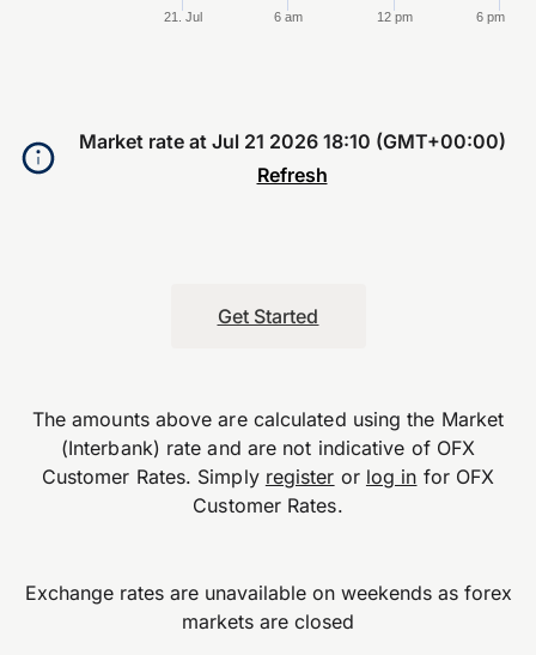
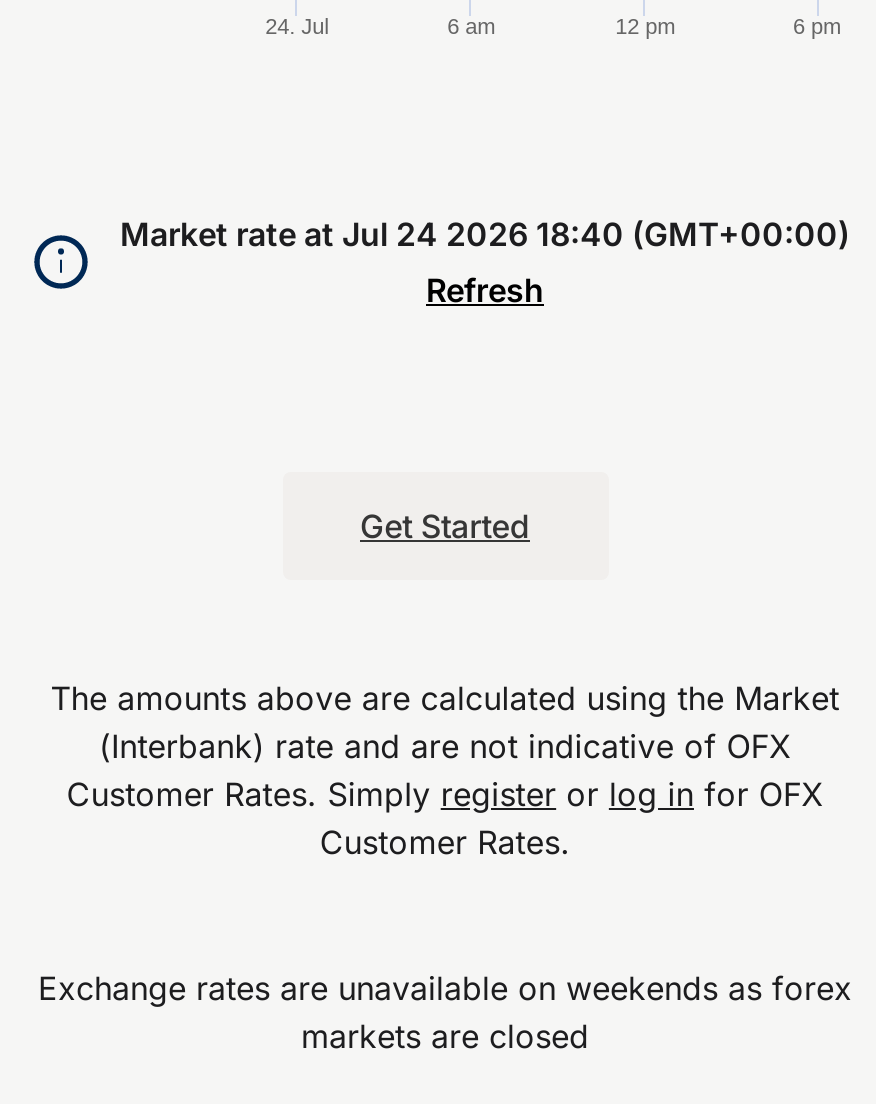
- 21. Jul
+ 24. Jul

- Market rate at Jul 21 2026 18:10 (GMT+00:00)
+ Market rate at Jul 24 2026 18:40 (GMT+00:00)
